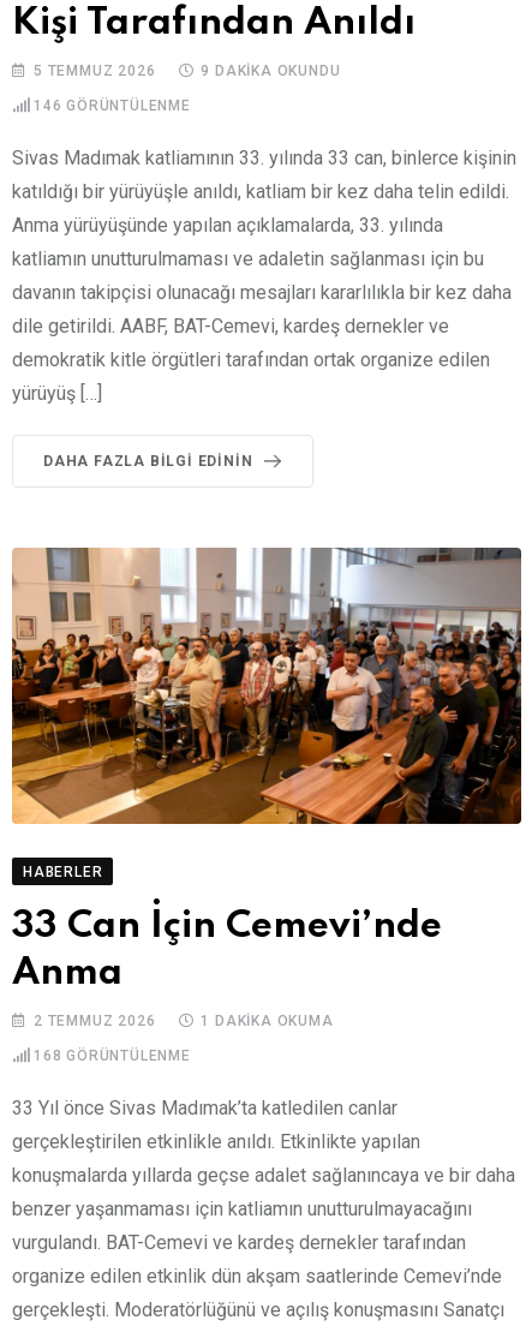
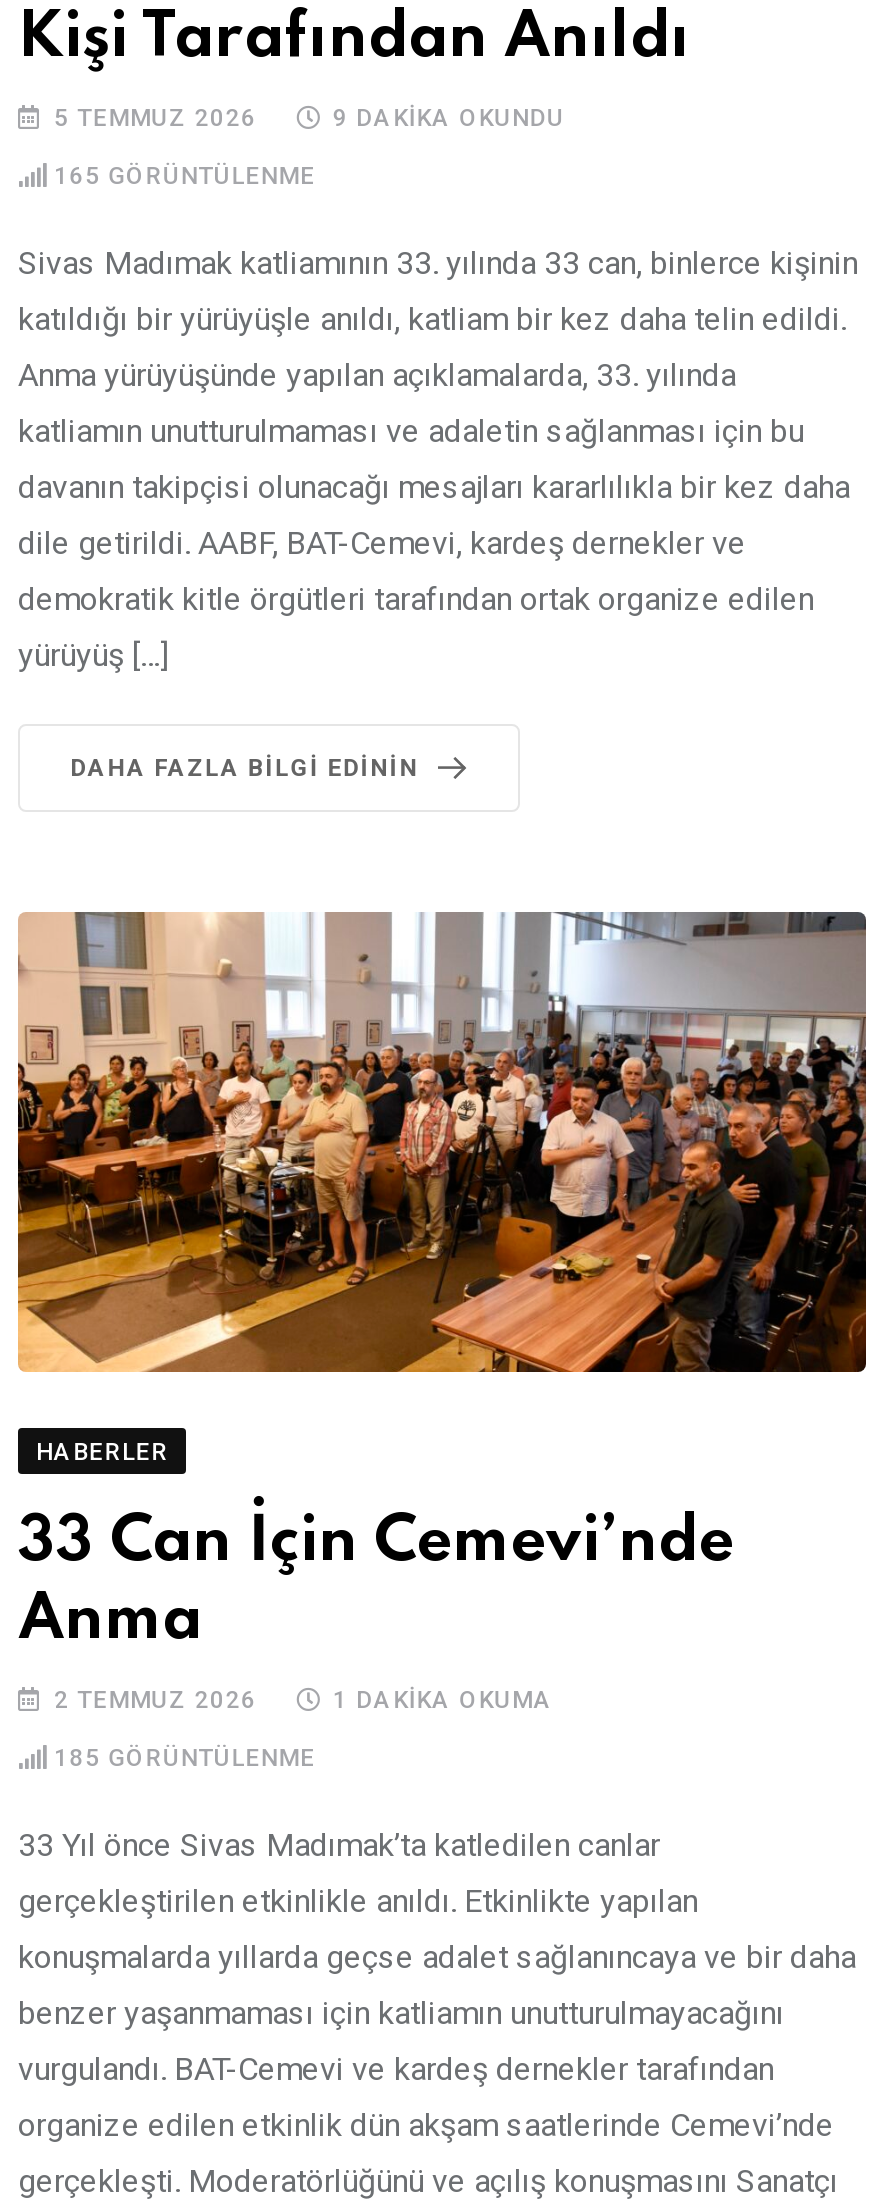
- 146 GÖRÜNTÜLENME
+ 165 GÖRÜNTÜLENME

- 168 GÖRÜNTÜLENME
+ 185 GÖRÜNTÜLENME
